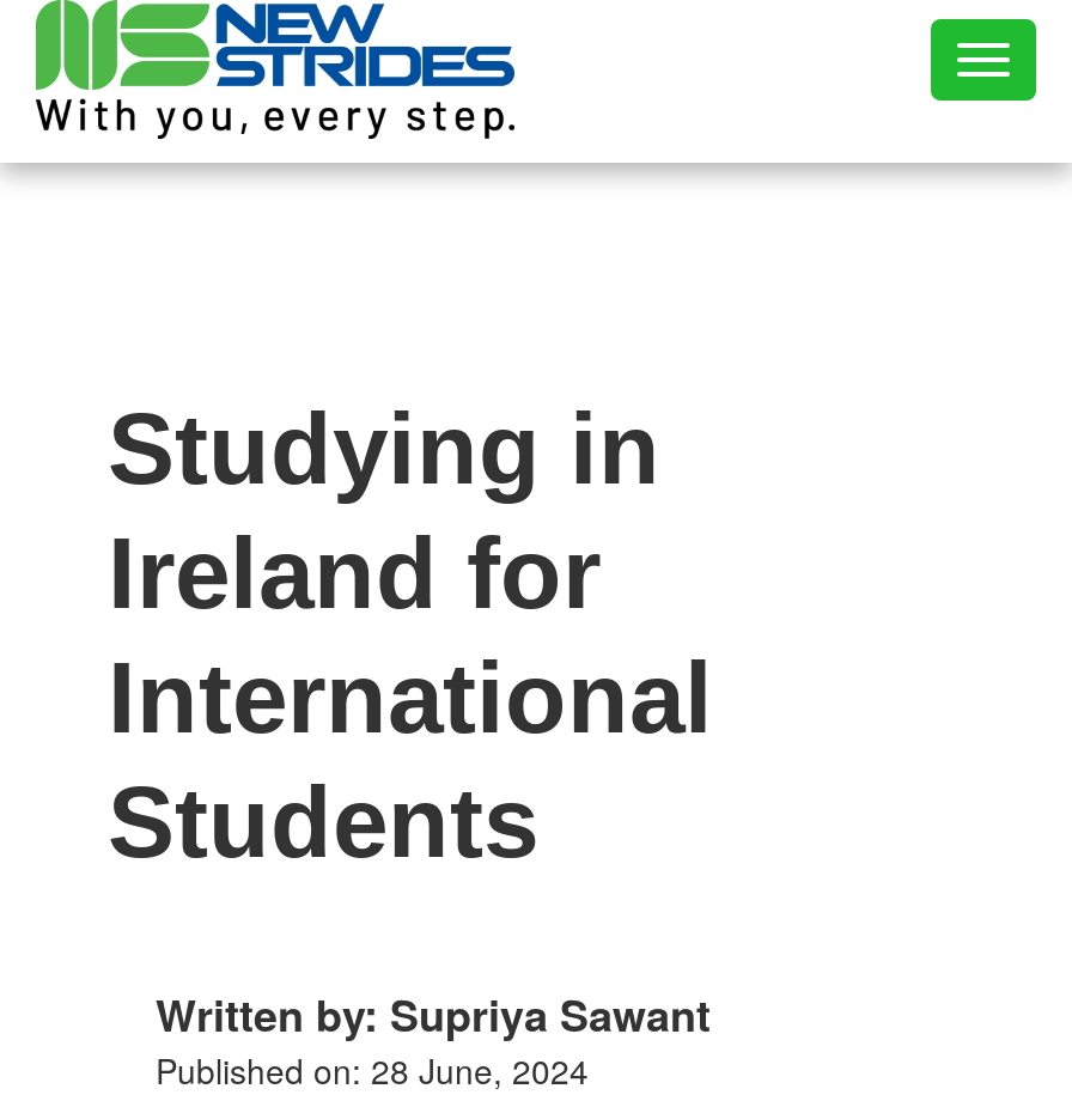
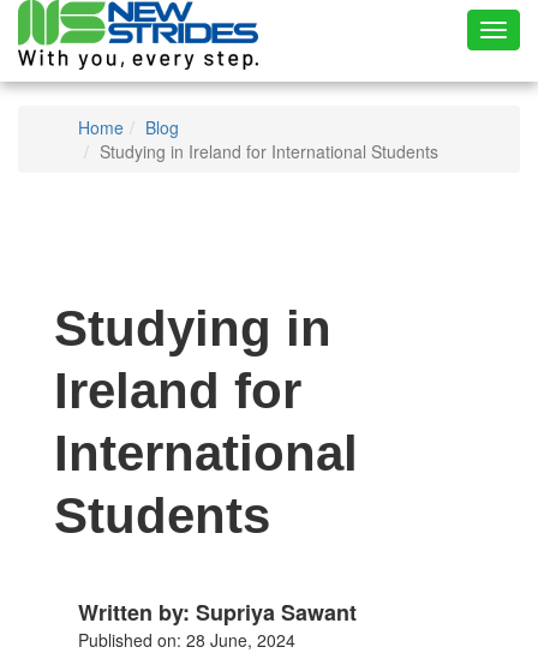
+ Home
+ Blog
+ Studying in Ireland for International Students
